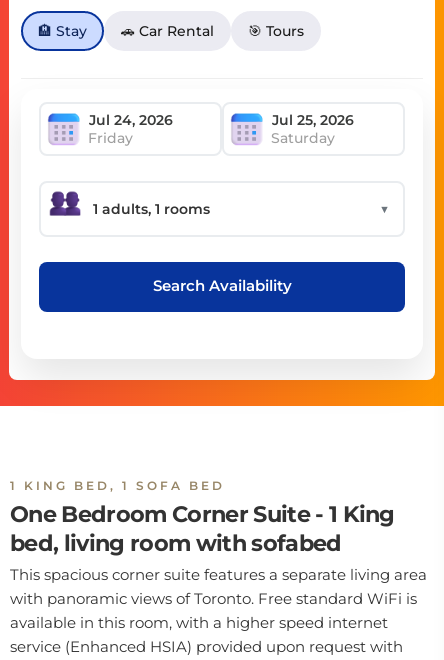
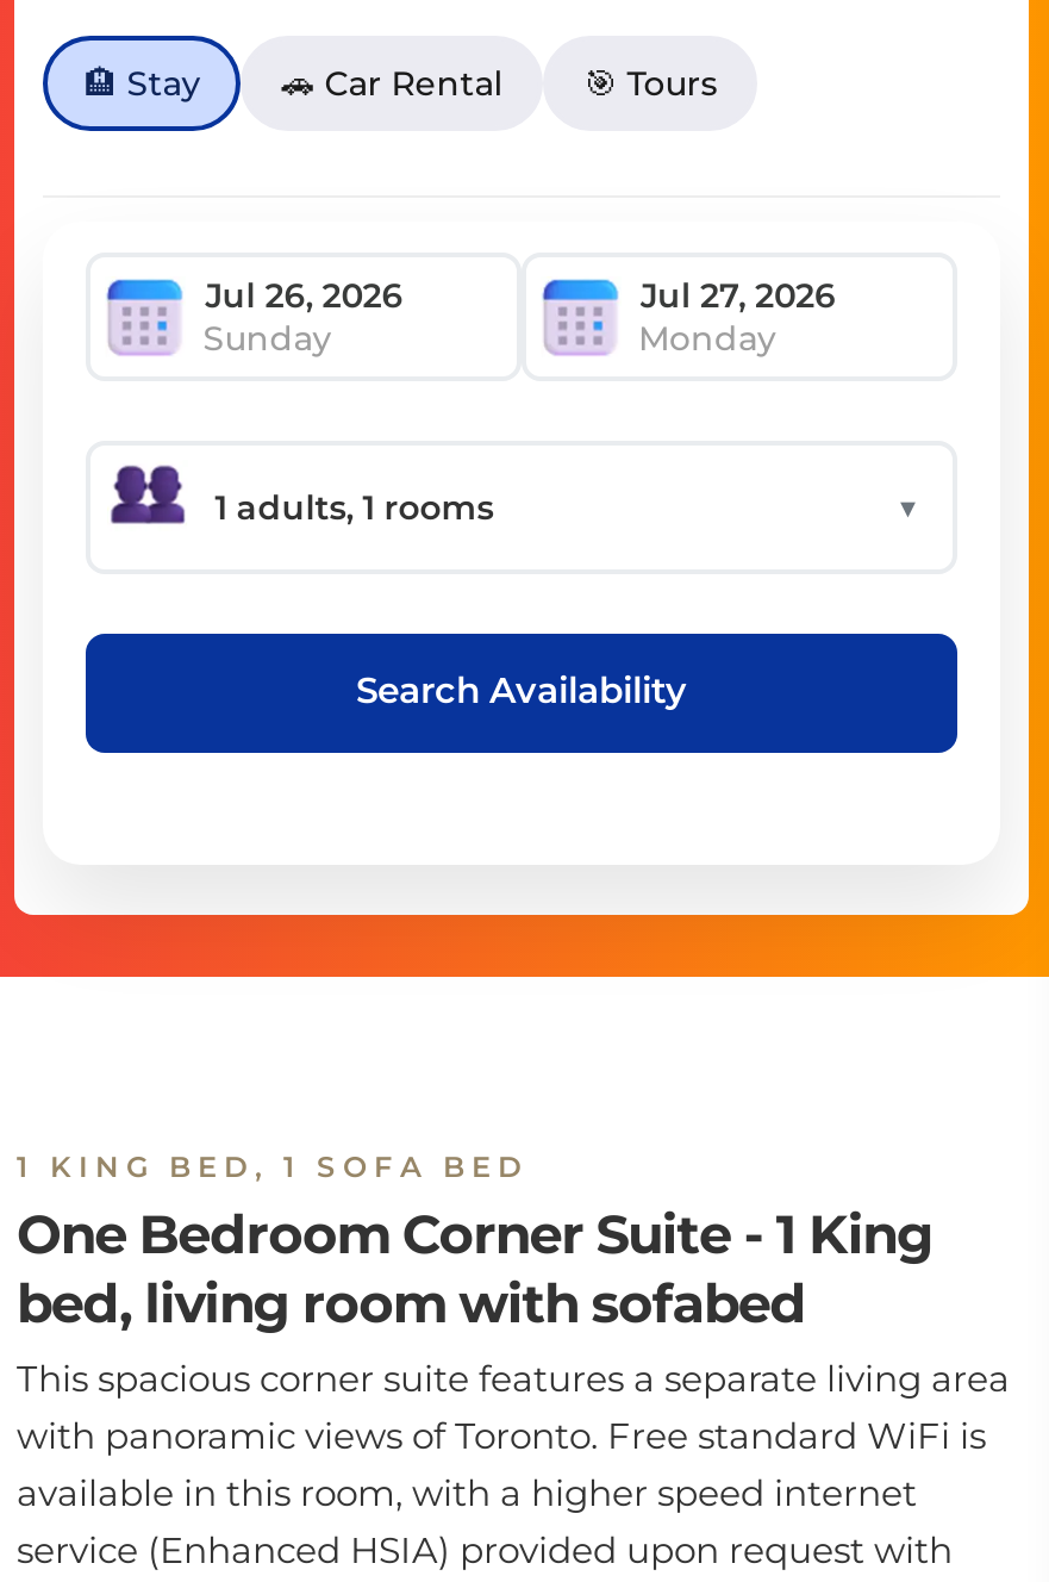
- Friday
- Saturday
+ Sunday
+ Monday
